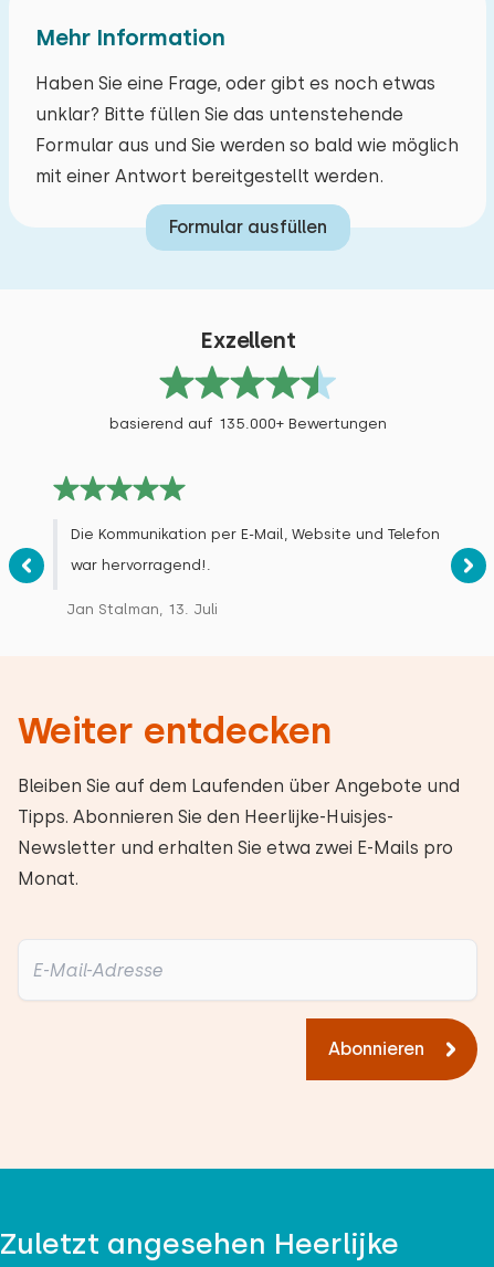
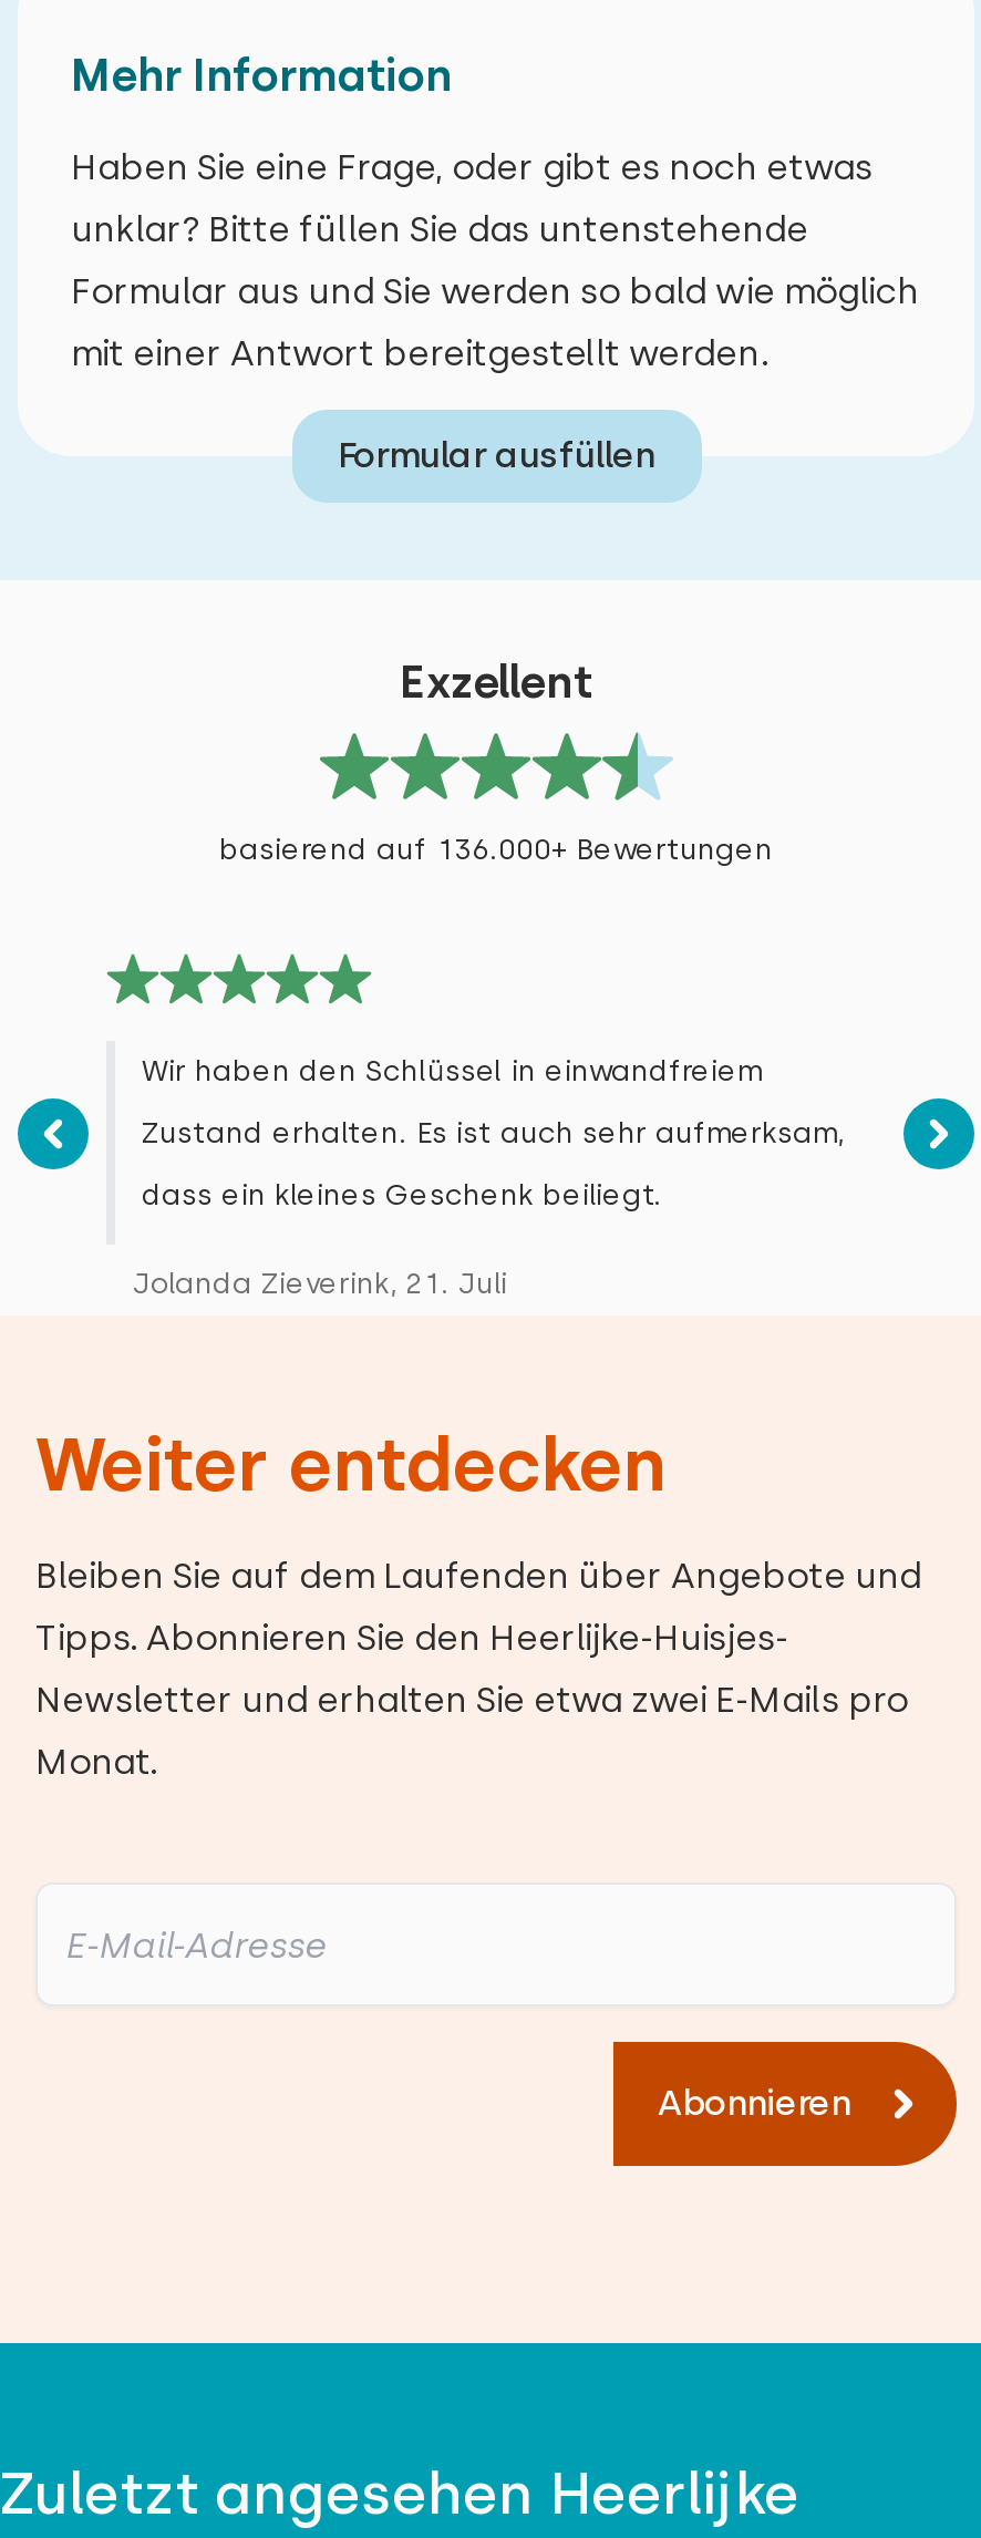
- basierend auf 135.000+ Bewertungen
+ basierend auf 136.000+ Bewertungen

- Die Kommunikation per E-Mail, Website und Telefon
- war hervorragend!.
- Jan Stalman, 13. Juli
+ Wir haben den Schlüssel in einwandfreiem
+ Zustand erhalten. Es ist auch sehr aufmerksam,
+ dass ein kleines Geschenk beiliegt.
+ Jolanda Zieverink, 21. Juli
